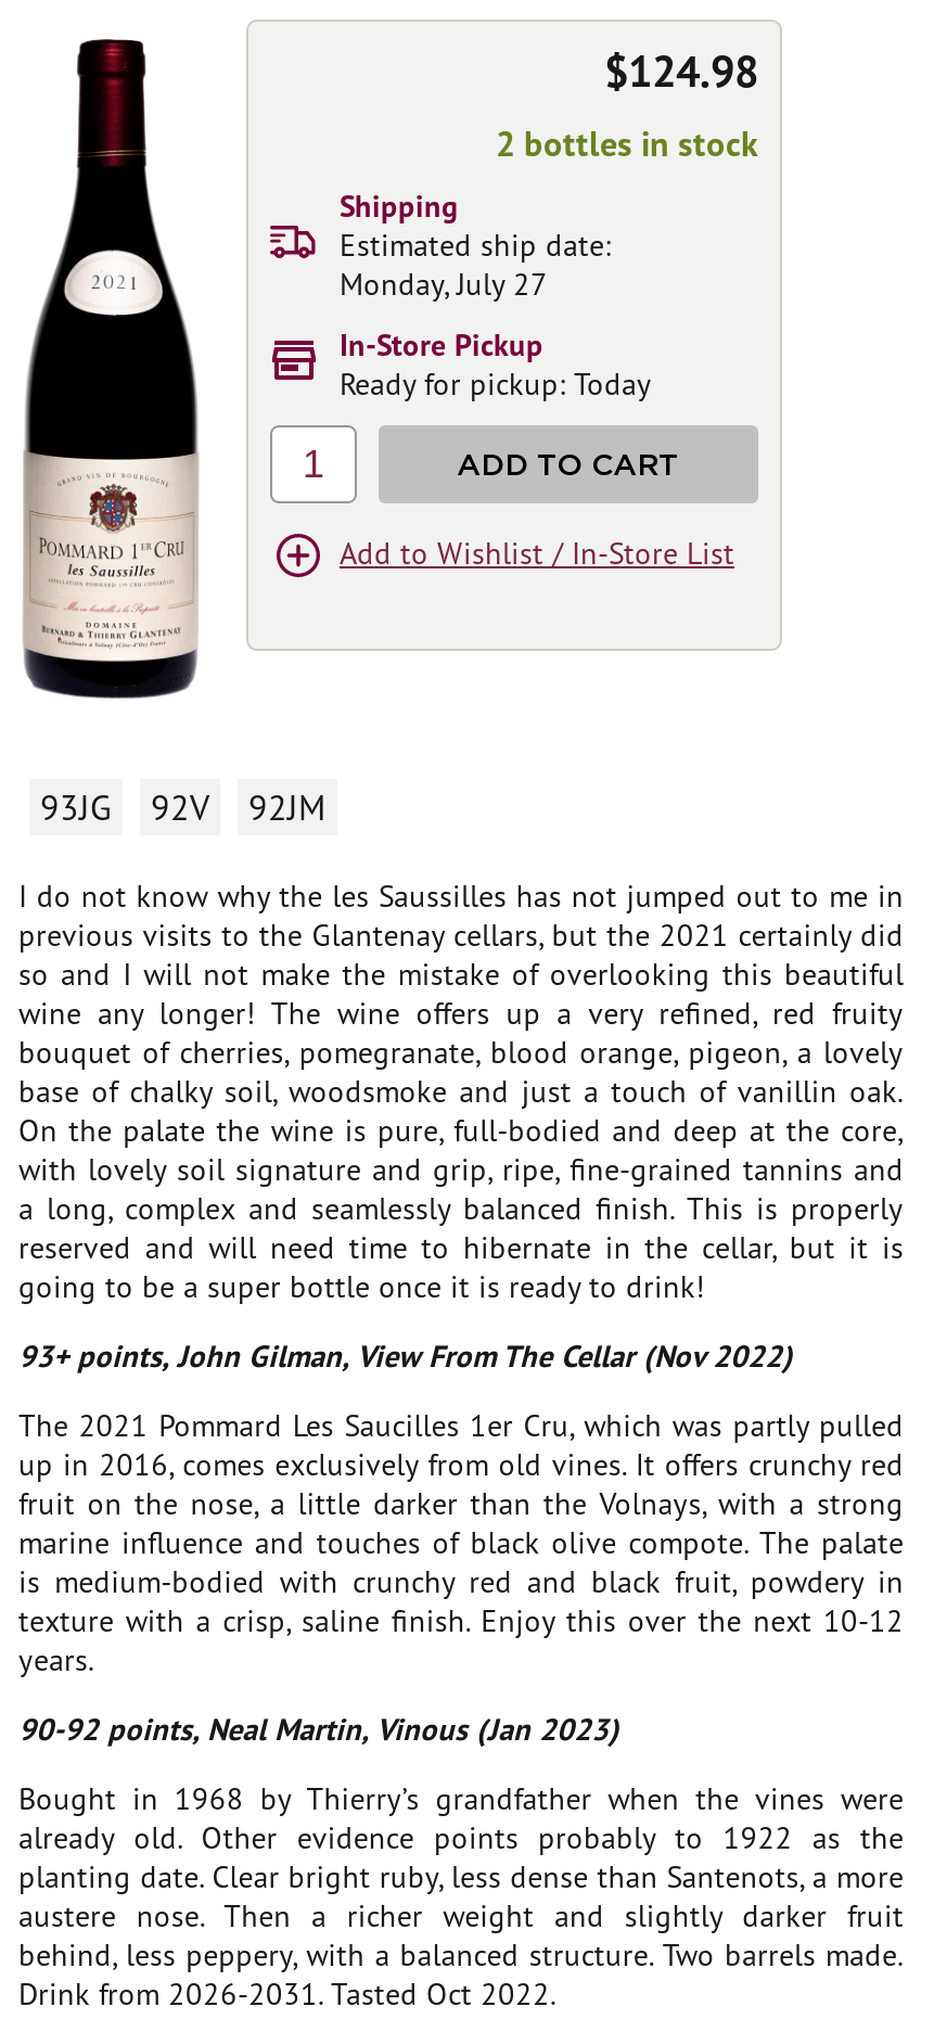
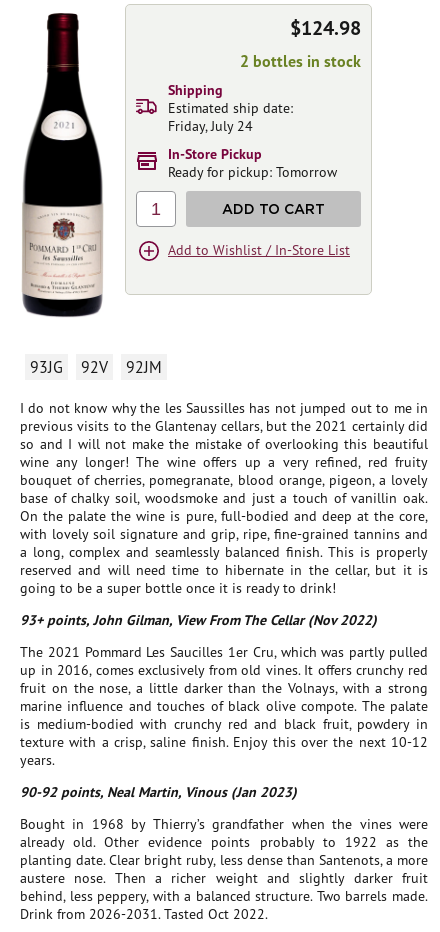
- Monday, July 27
+ Friday, July 24

- Ready for pickup: Today
+ Ready for pickup: Tomorrow
